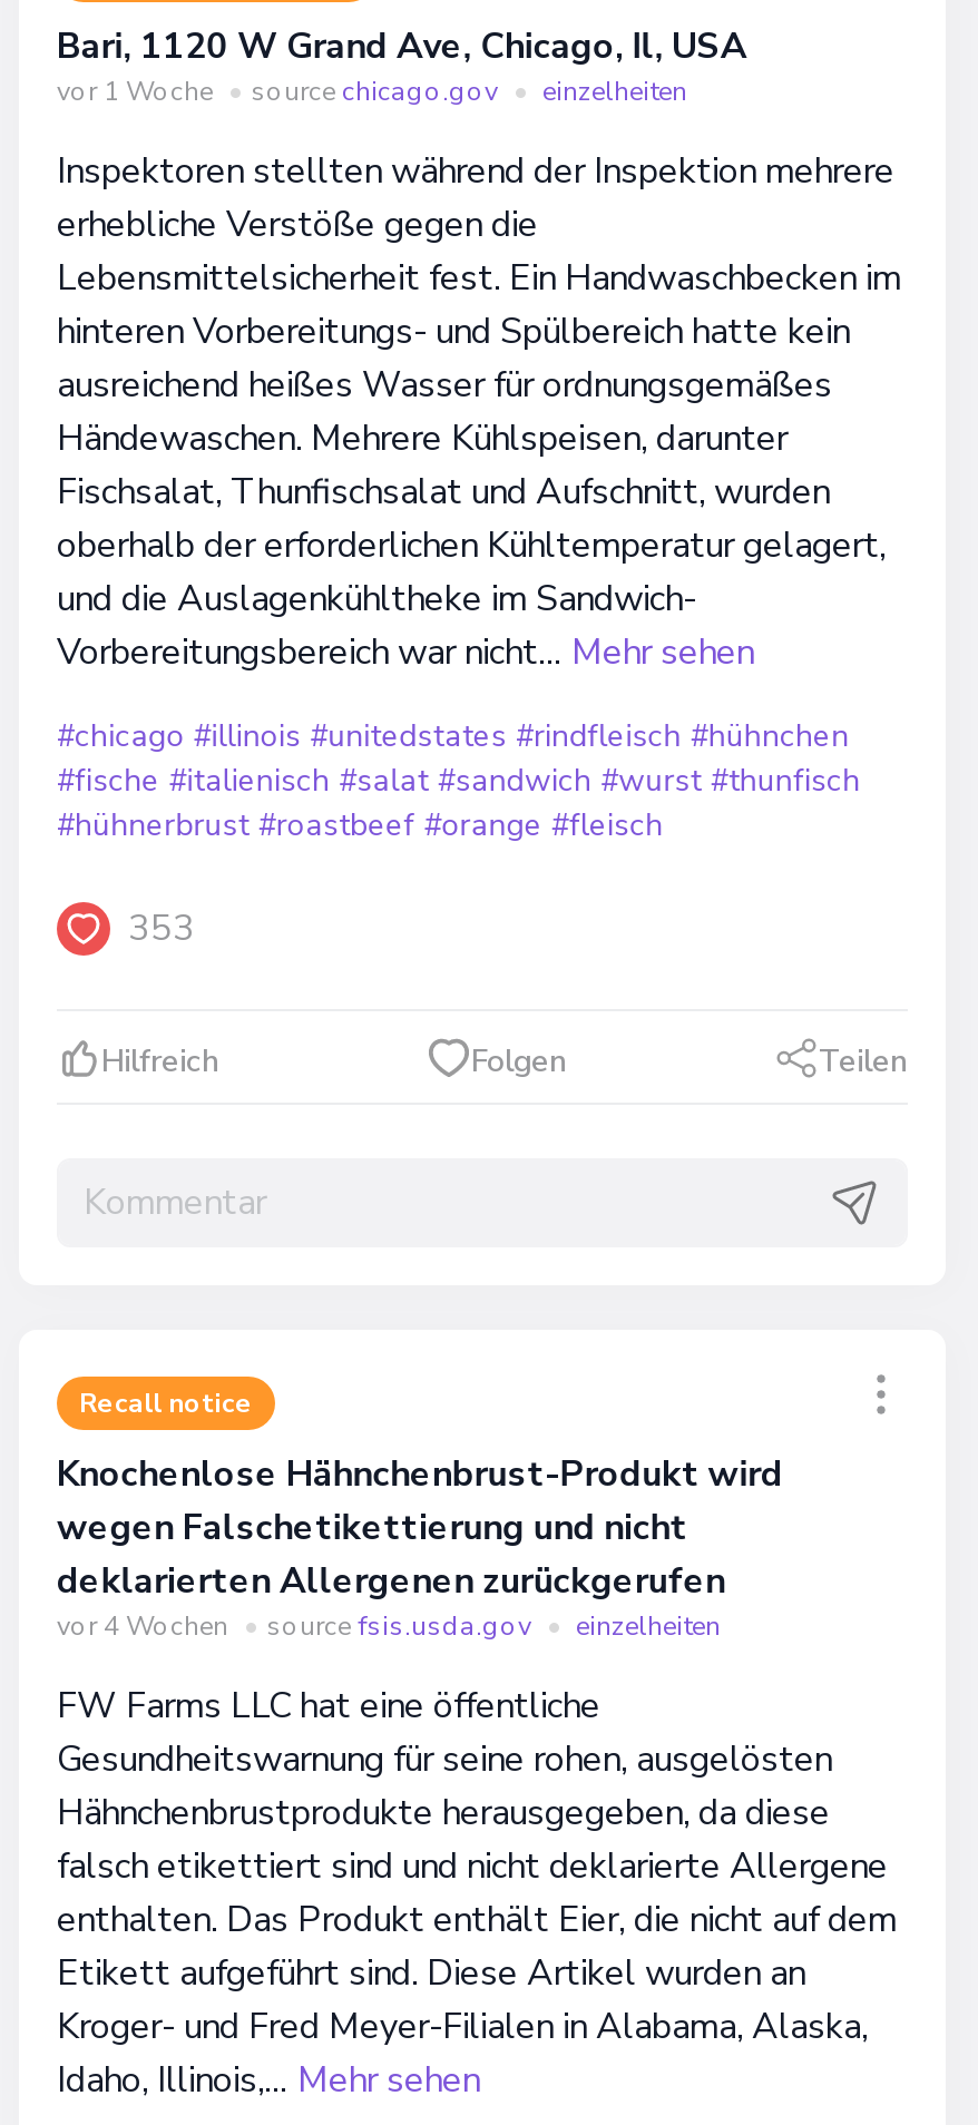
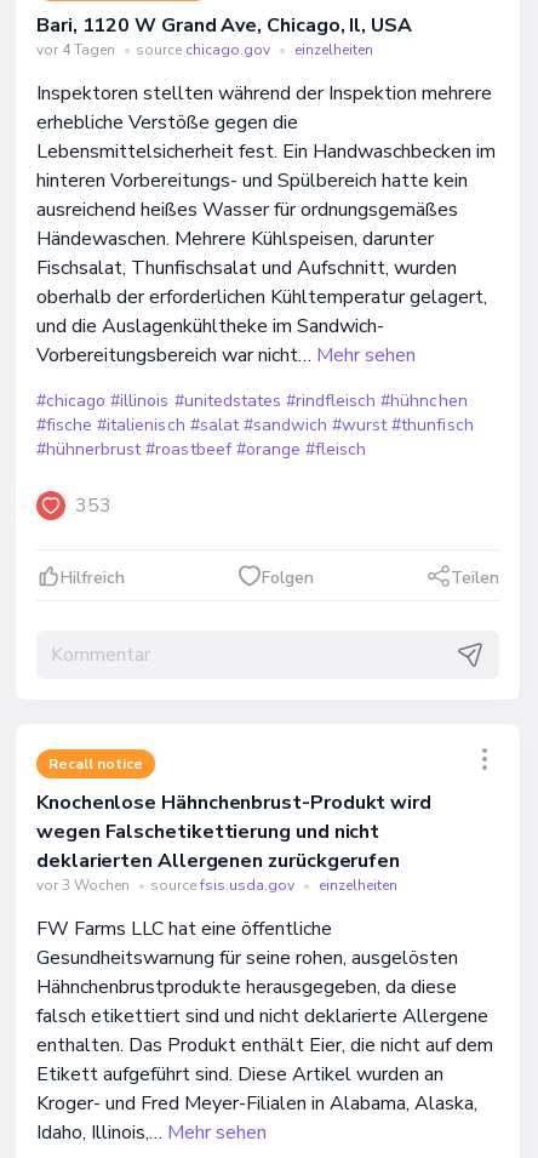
- vor 1 Woche • source chicago.gov • einzelheiten
+ vor 4 Tagen • source chicago.gov • einzelheiten

- vor 4 Wochen • source fsis.usda.gov • einzelheiten
+ vor 3 Wochen • source fsis.usda.gov • einzelheiten
